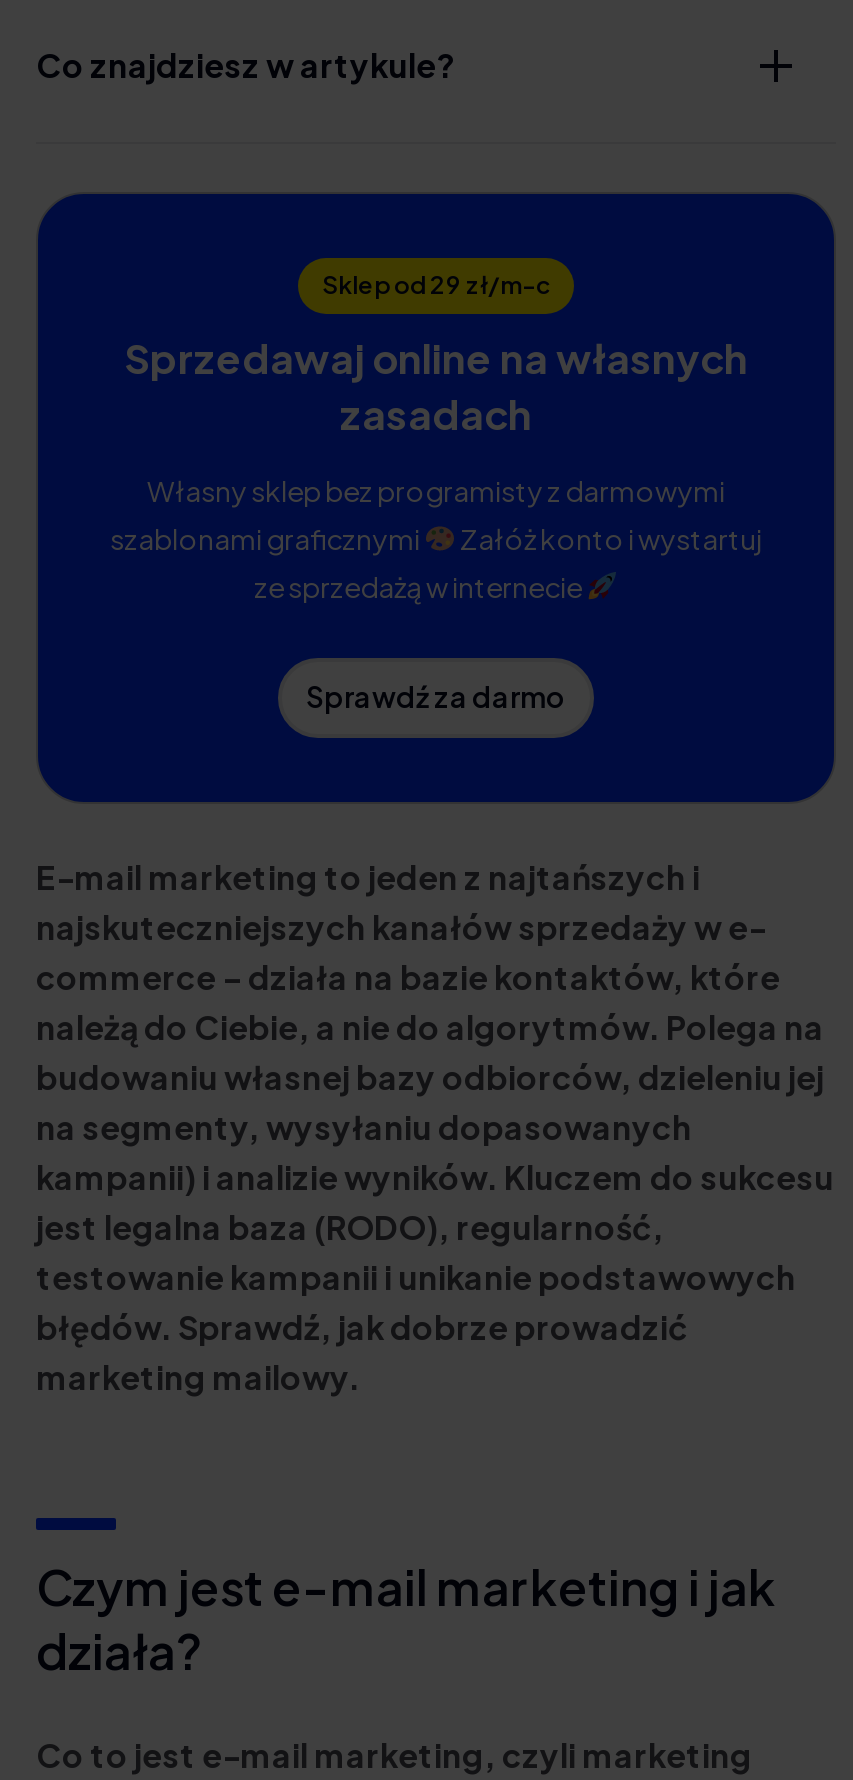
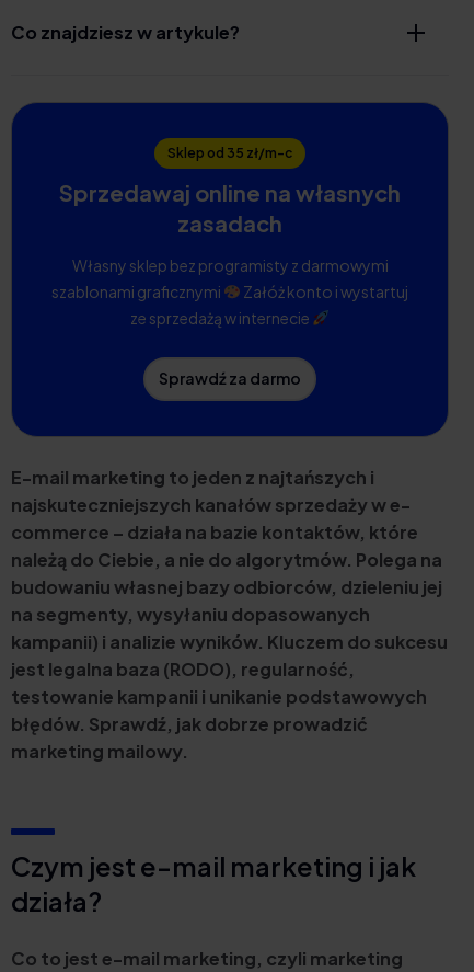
- Sklep od 29 zł/m-c
+ Sklep od 35 zł/m-c
